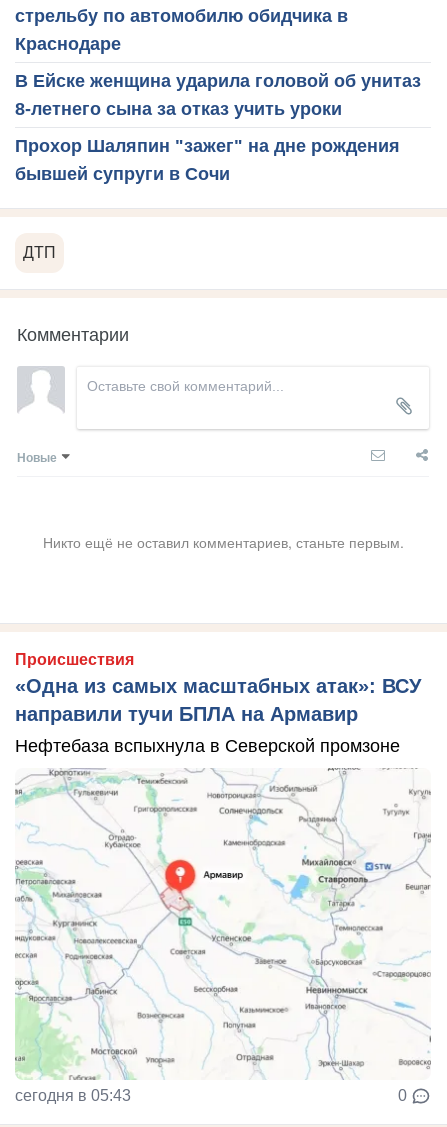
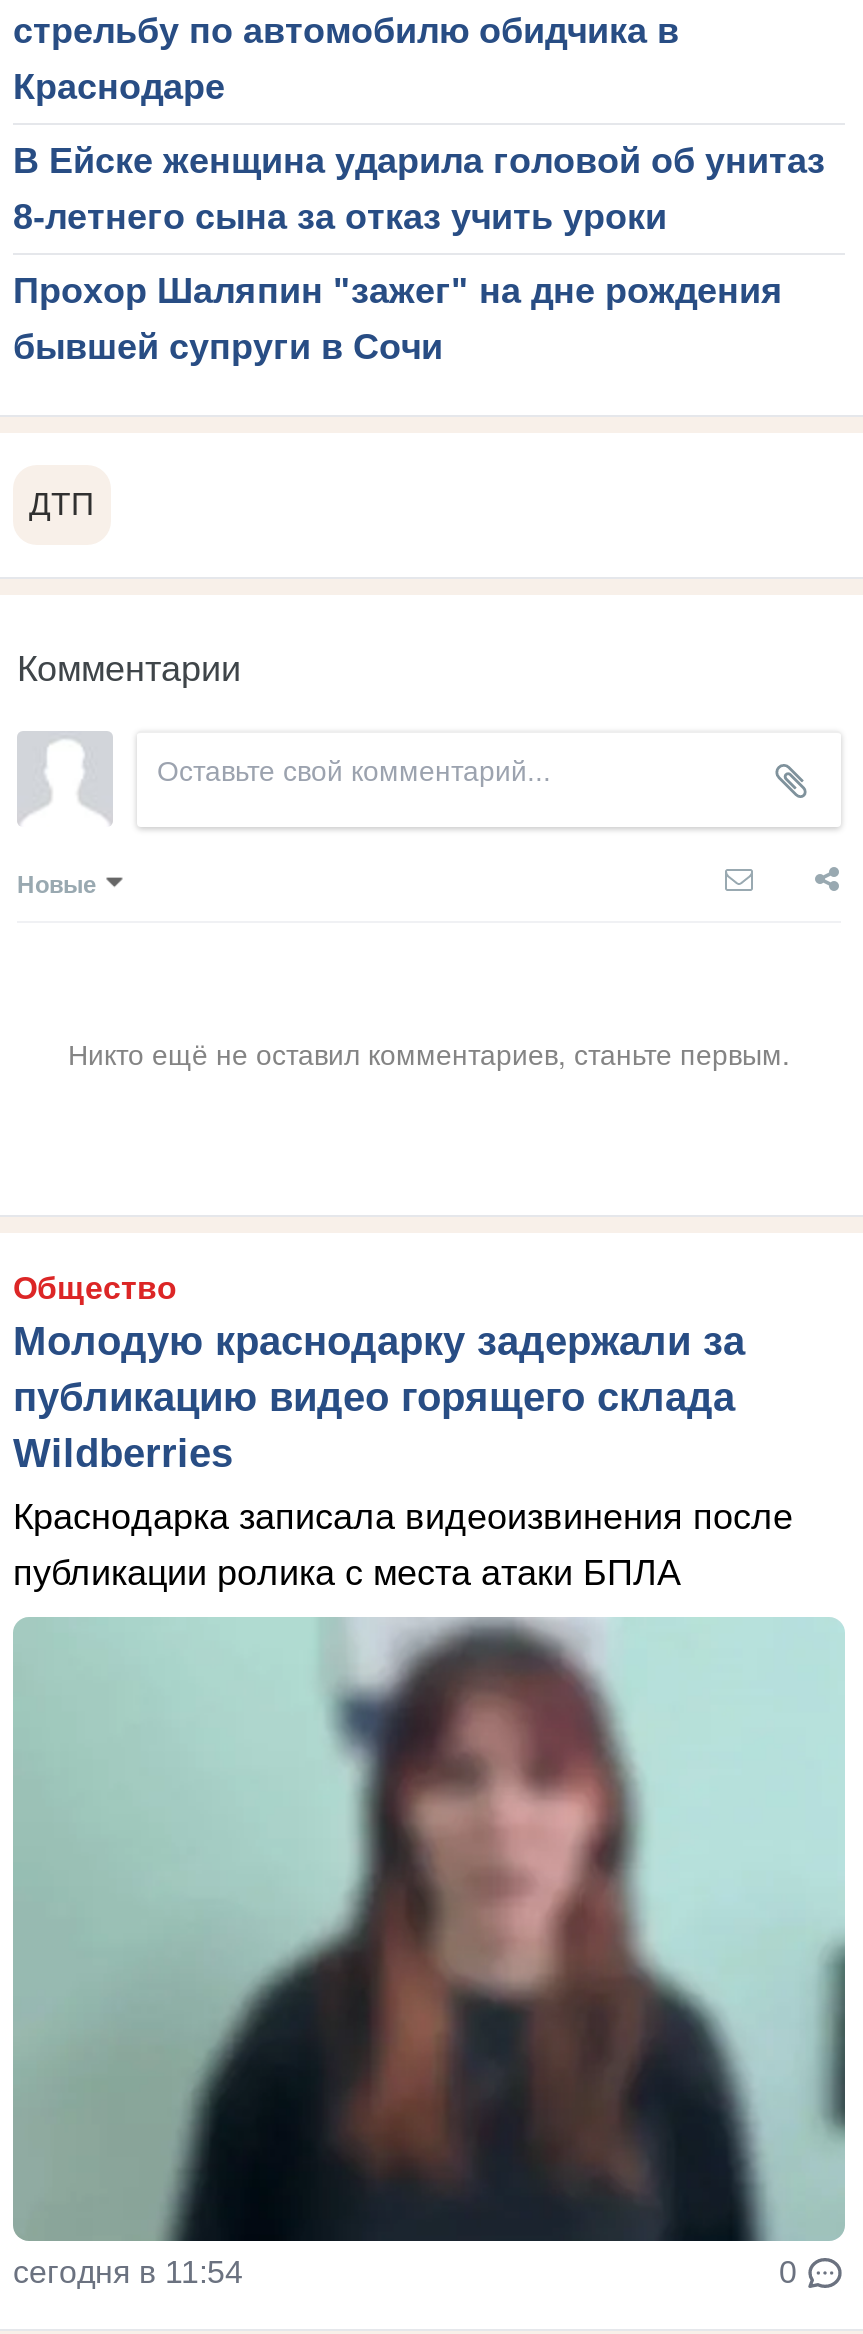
- Происшествия
- «Одна из самых масштабных атак»: ВСУ
- направили тучи БПЛА на Армавир
+ Общество
+ Молодую краснодарку задержали за
+ публикацию видео горящего склада
+ Wildberries

- Нефтебаза вспыхнула в Северской промзоне
+ Краснодарка записала видеоизвинения после
+ публикации ролика с места атаки БПЛА

- [image]
- сегодня в 05:43
+ [image]
+ сегодня в 11:54
